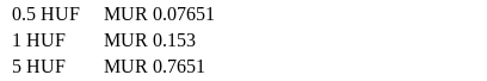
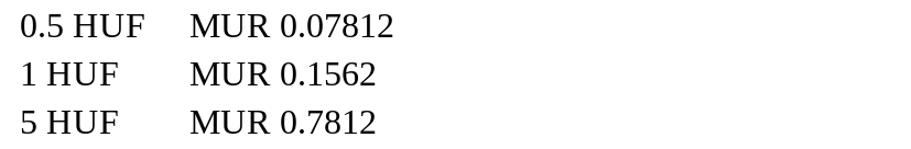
- 0.5 HUF MUR 0.07651
+ 0.5 HUF MUR 0.07812

- 1 HUF MUR 0.153
+ 1 HUF MUR 0.1562

- 5 HUF MUR 0.7651
+ 5 HUF MUR 0.7812
